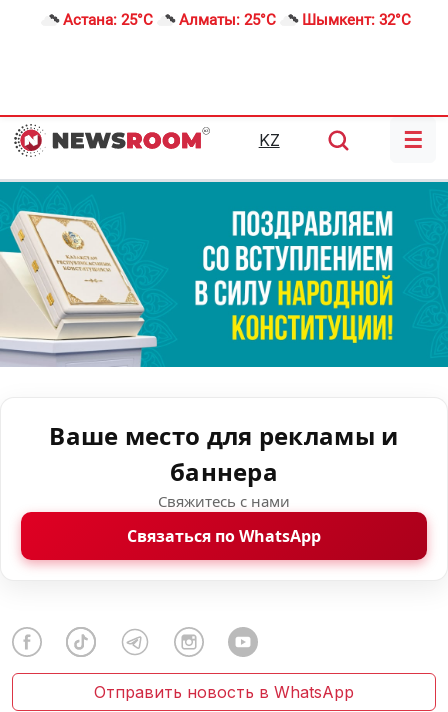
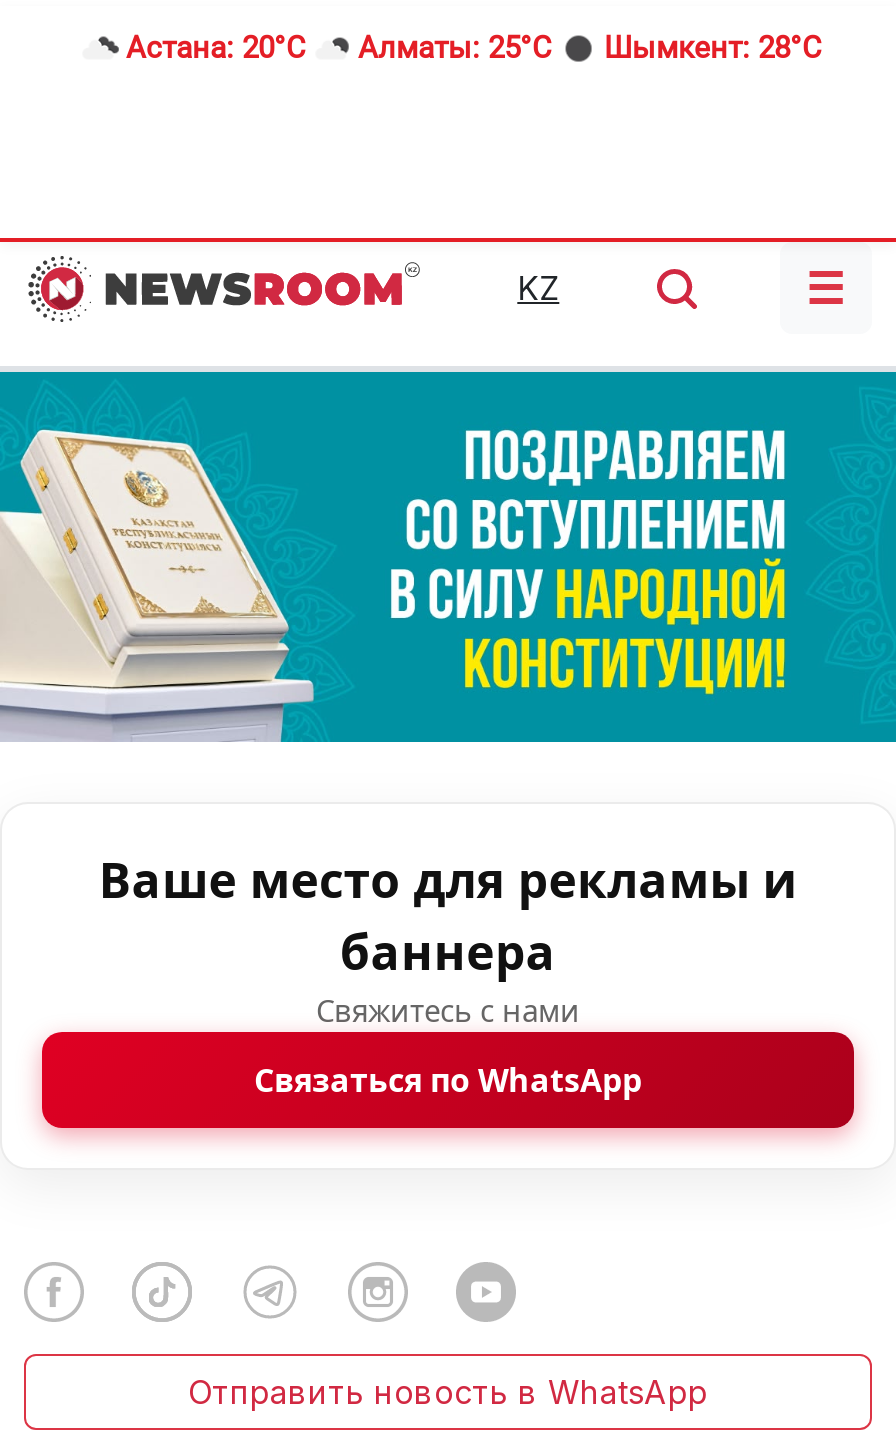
- Астана: 25°C
+ Астана: 20°C

- Шымкент: 32°C
+ Шымкент: 28°C
